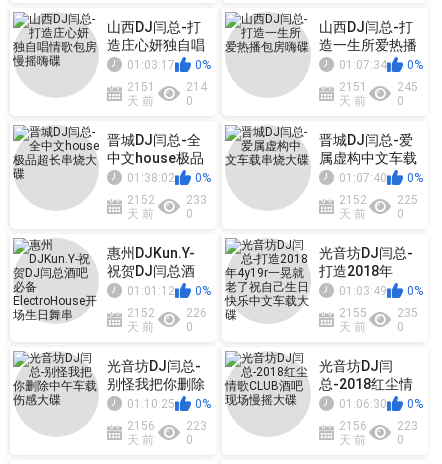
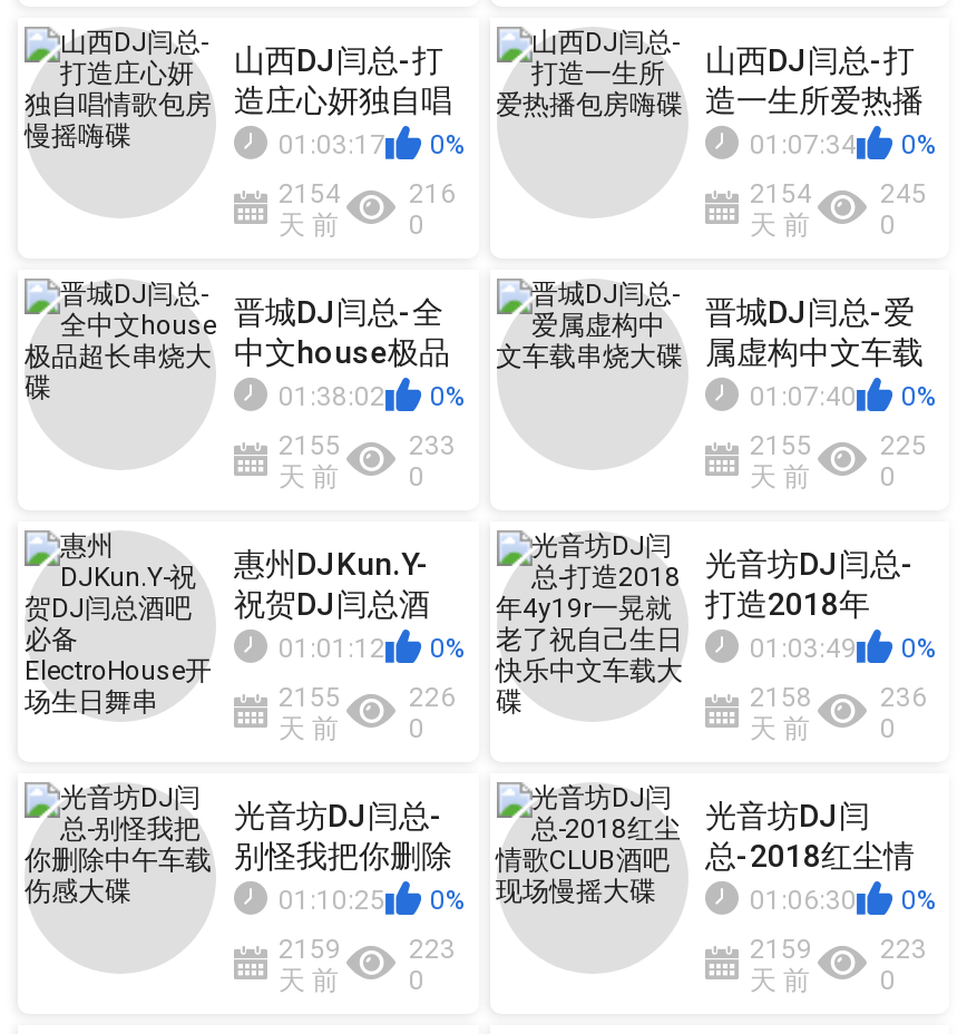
- 2151
+ 2154

- 214
+ 216

- 2151
+ 2154

- 2152
+ 2155

- 2152
+ 2155

- 2152
+ 2155

- 2155
+ 2158

- 235
+ 236

- 2156
+ 2159

- 2156
+ 2159
